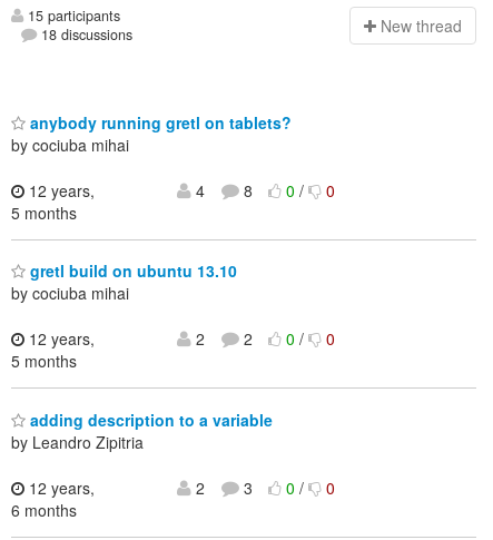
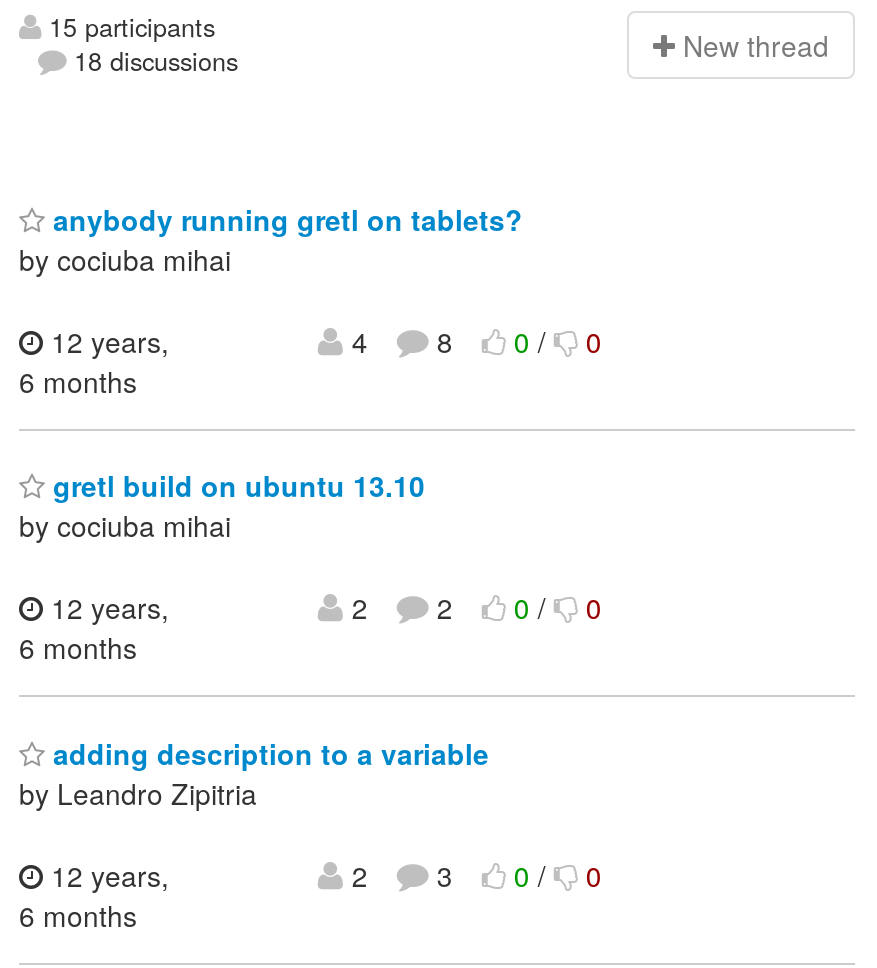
- 5 months
+ 6 months

- 5 months
+ 6 months
